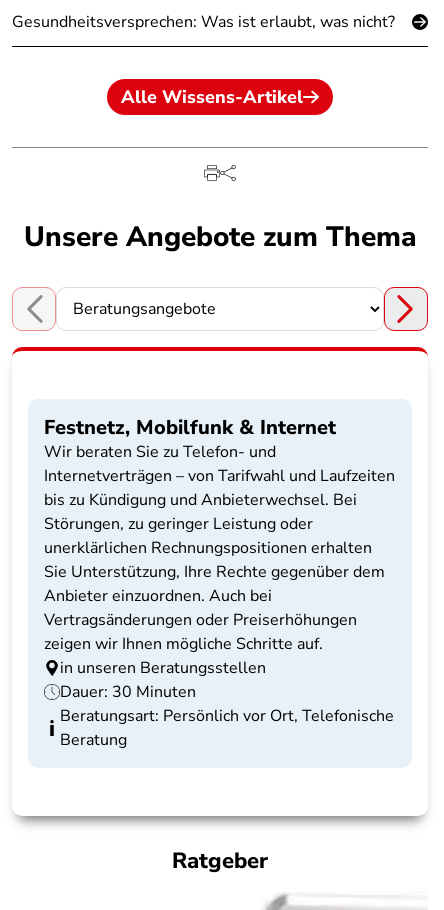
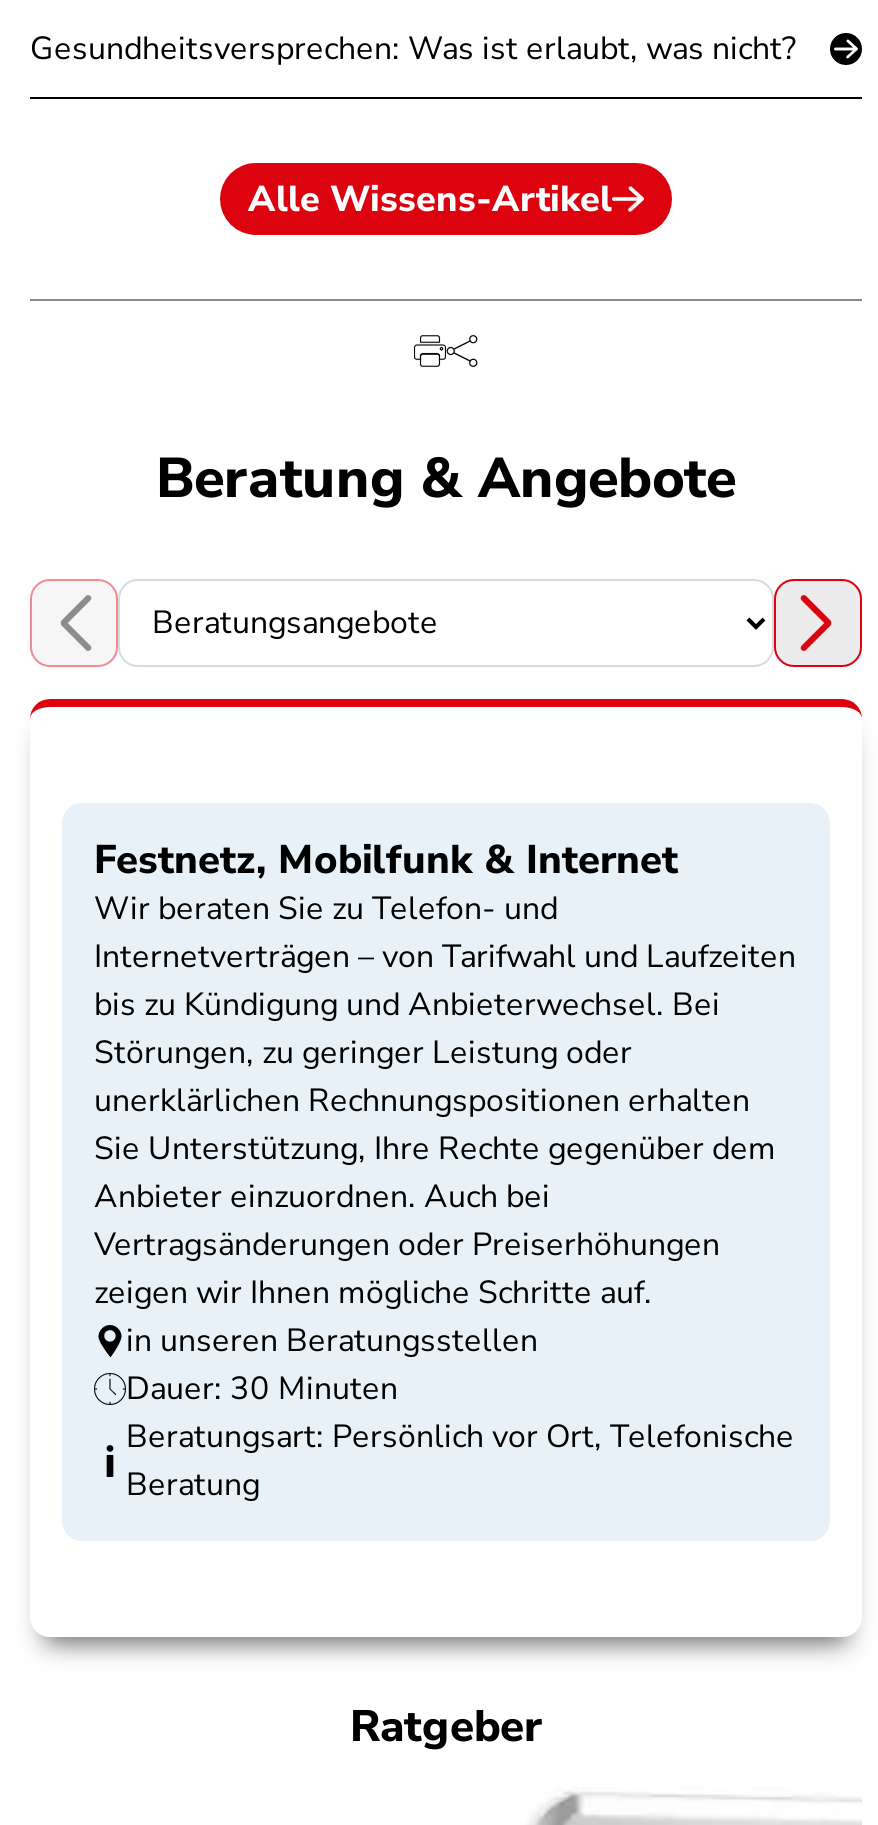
- Unsere Angebote zum Thema
+ Beratung & Angebote
